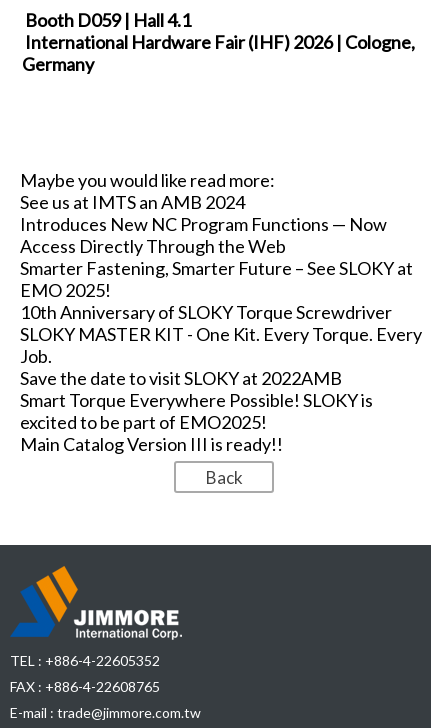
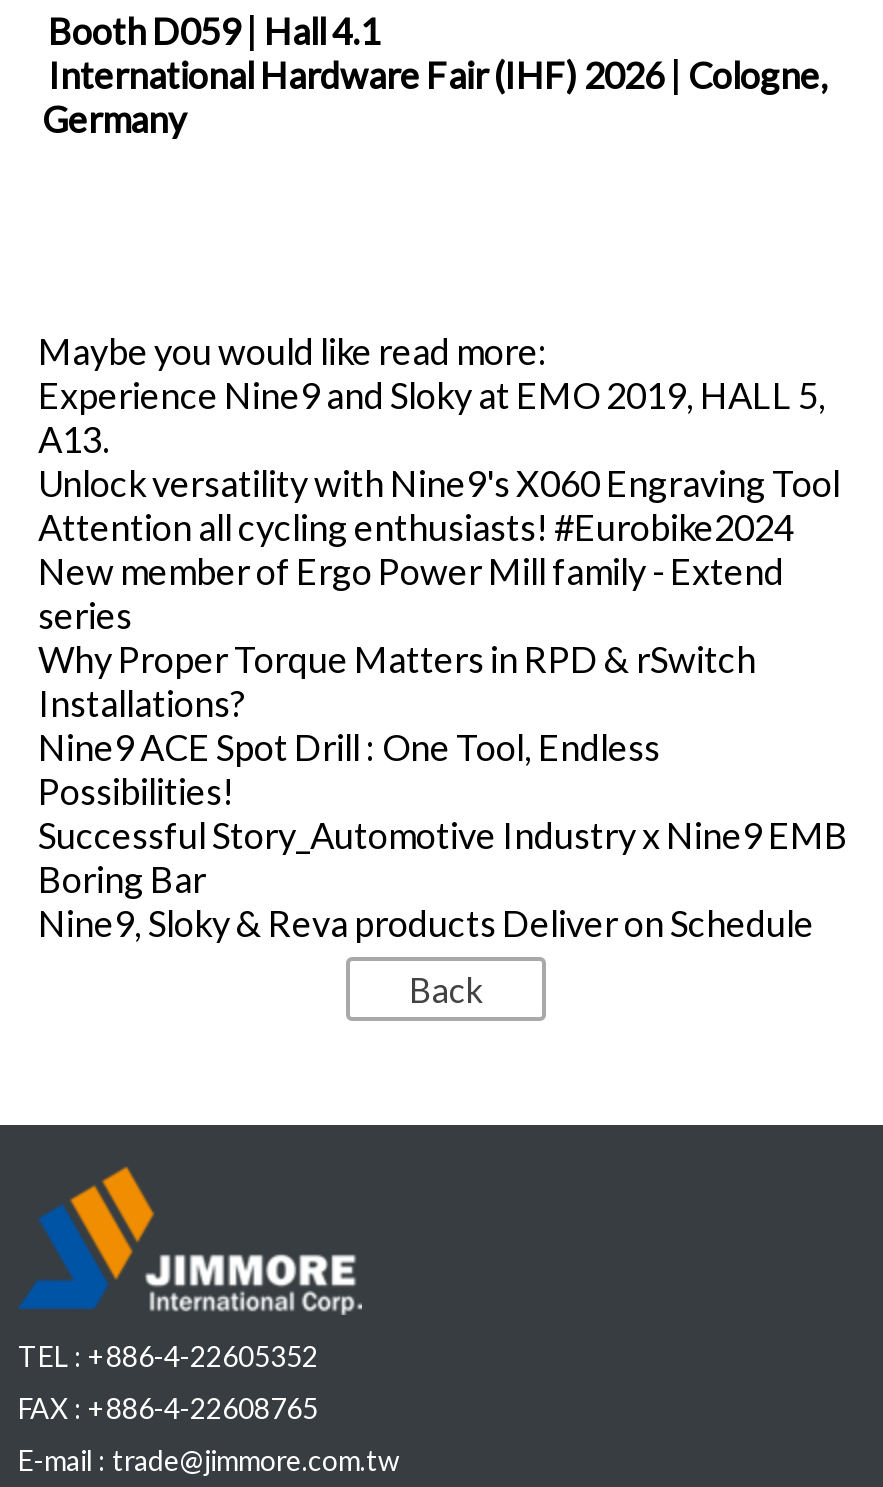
- See us at IMTS an AMB 2024
- Introduces New NC Program Functions — Now
- Access Directly Through the Web
- Smarter Fastening, Smarter Future – See SLOKY at
- EMO 2025!
- 10th Anniversary of SLOKY Torque Screwdriver
- SLOKY MASTER KIT - One Kit. Every Torque. Every
- Job.
- Save the date to visit SLOKY at 2022AMB
- Smart Torque Everywhere Possible! SLOKY is
- excited to be part of EMO2025!
- Main Catalog Version III is ready!!
+ Experience Nine9 and Sloky at EMO 2019, HALL 5,
+ A13.
+ Unlock versatility with Nine9's X060 Engraving Tool
+ Attention all cycling enthusiasts! #Eurobike2024
+ New member of Ergo Power Mill family - Extend
+ series
+ Why Proper Torque Matters in RPD & rSwitch
+ Installations?
+ Nine9 ACE Spot Drill : One Tool, Endless
+ Possibilities!
+ Successful Story_Automotive Industry x Nine9 EMB
+ Boring Bar
+ Nine9, Sloky & Reva products Deliver on Schedule
